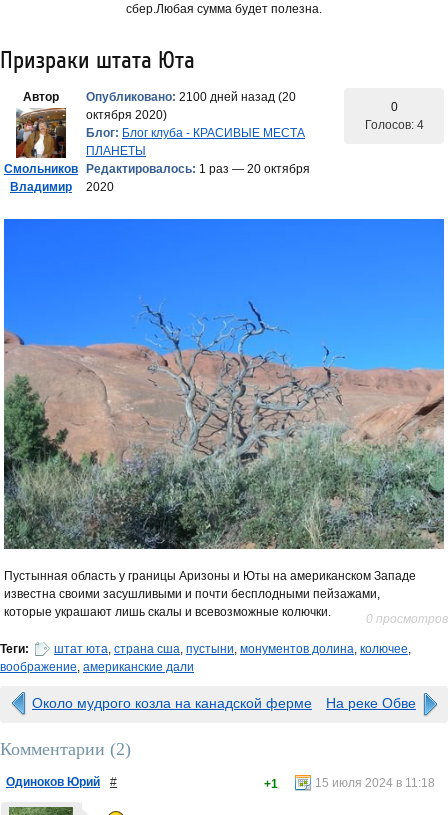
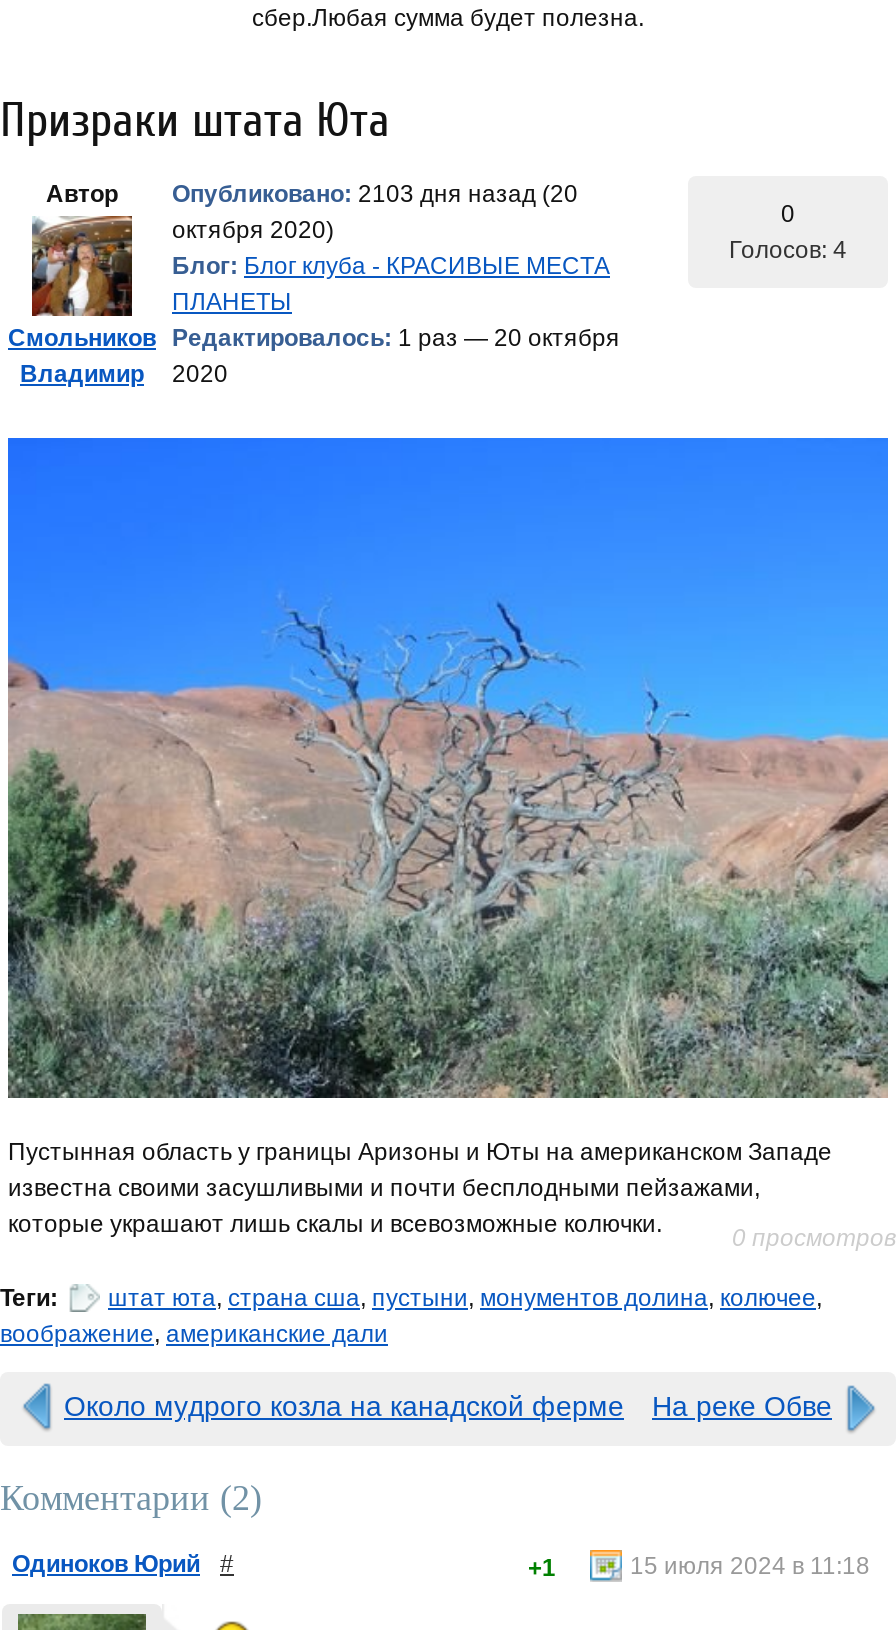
- Опубликовано: 2100 дней назад (20
+ Опубликовано: 2103 дня назад (20
